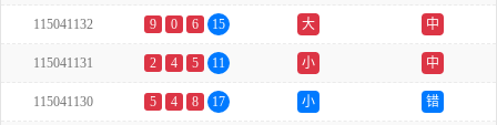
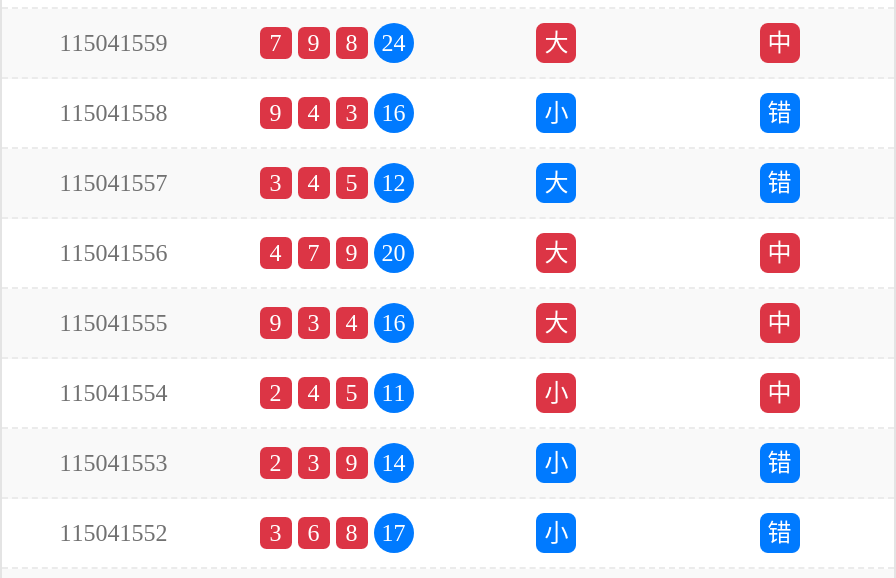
- 115041132
+ 115041559
+ 7

- 0
- 6
- 15
+ 8
+ 24

- 115041131
+ 115041558
+ 9
+ 4
+ 3
+ 16
+ 小
+ 错
+ 115041557
+ 3
+ 4
+ 5
+ 12
+ 大
+ 错
+ 115041556
+ 4
+ 7
+ 9
+ 20
+ 大
+ 中
+ 115041555
+ 9
+ 3
+ 4
+ 16
+ 大
+ 中
+ 115041554

- 115041130
- 5
- 4
+ 115041553
+ 2
+ 3
+ 9
+ 14
+ 小
+ 错
+ 115041552
+ 3
+ 6
